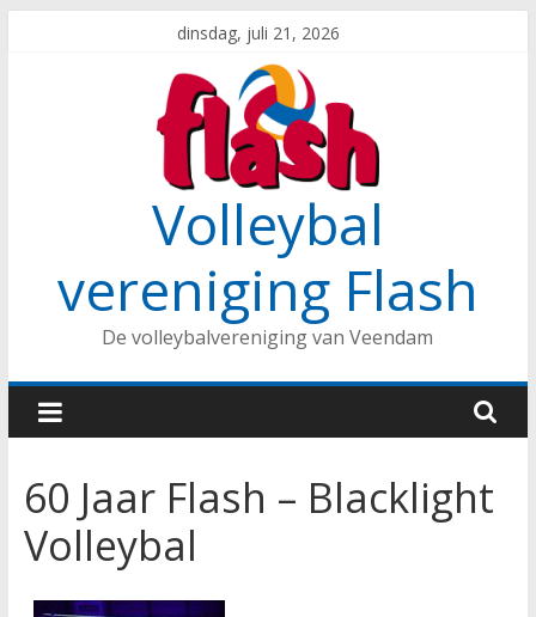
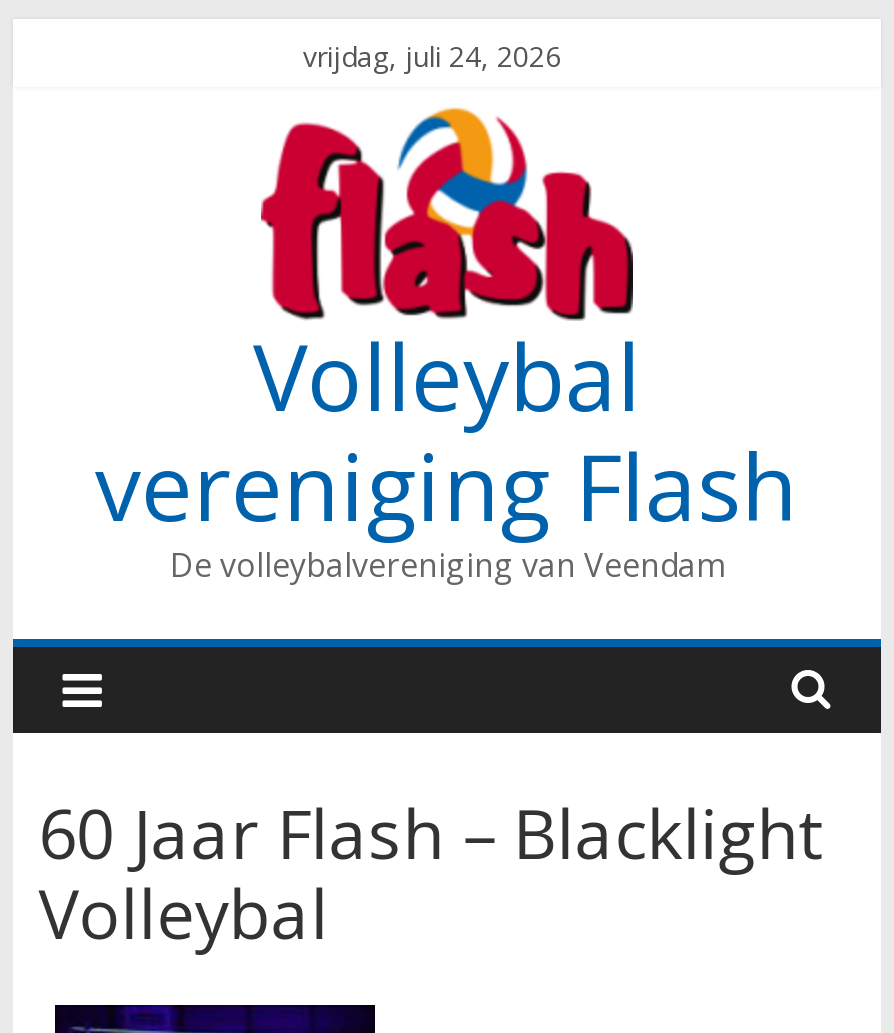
- dinsdag, juli 21, 2026
+ vrijdag, juli 24, 2026
